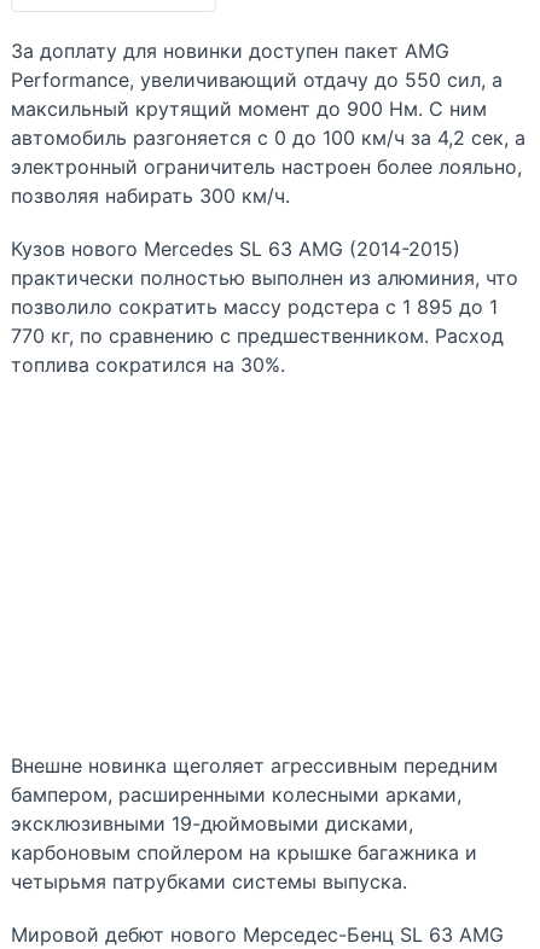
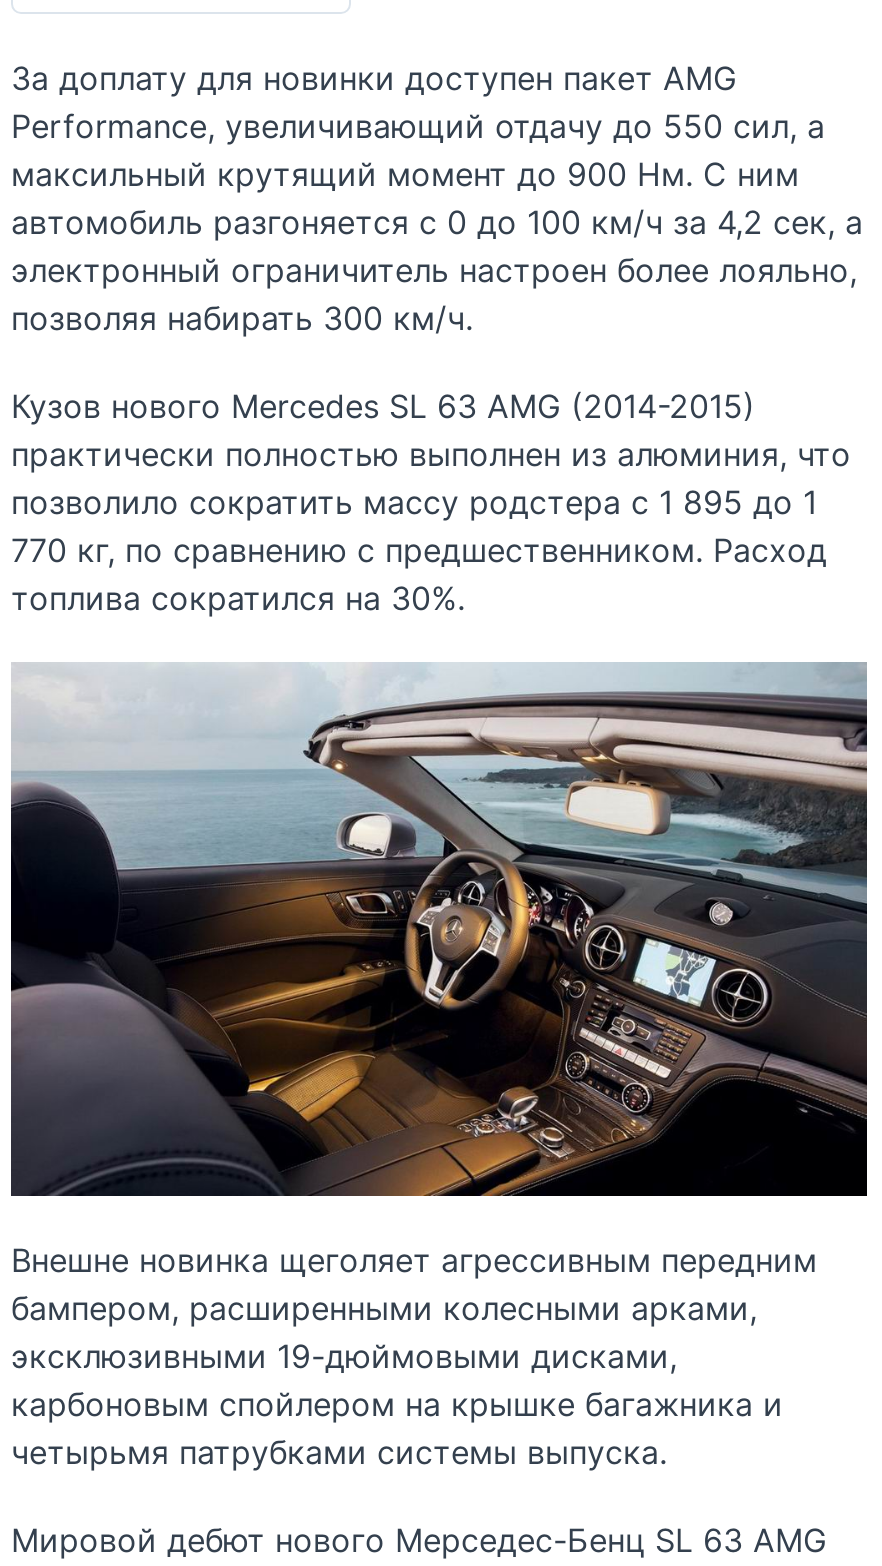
+ [image]
